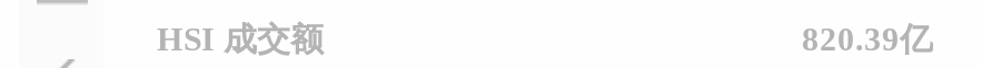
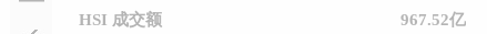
- 820.39亿
+ 967.52亿
